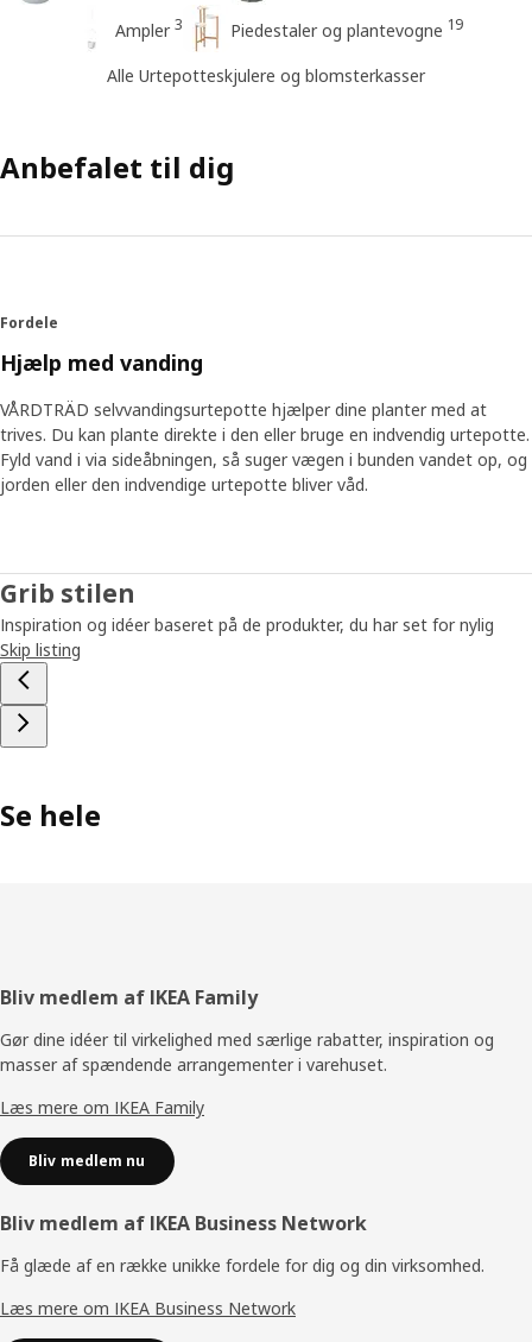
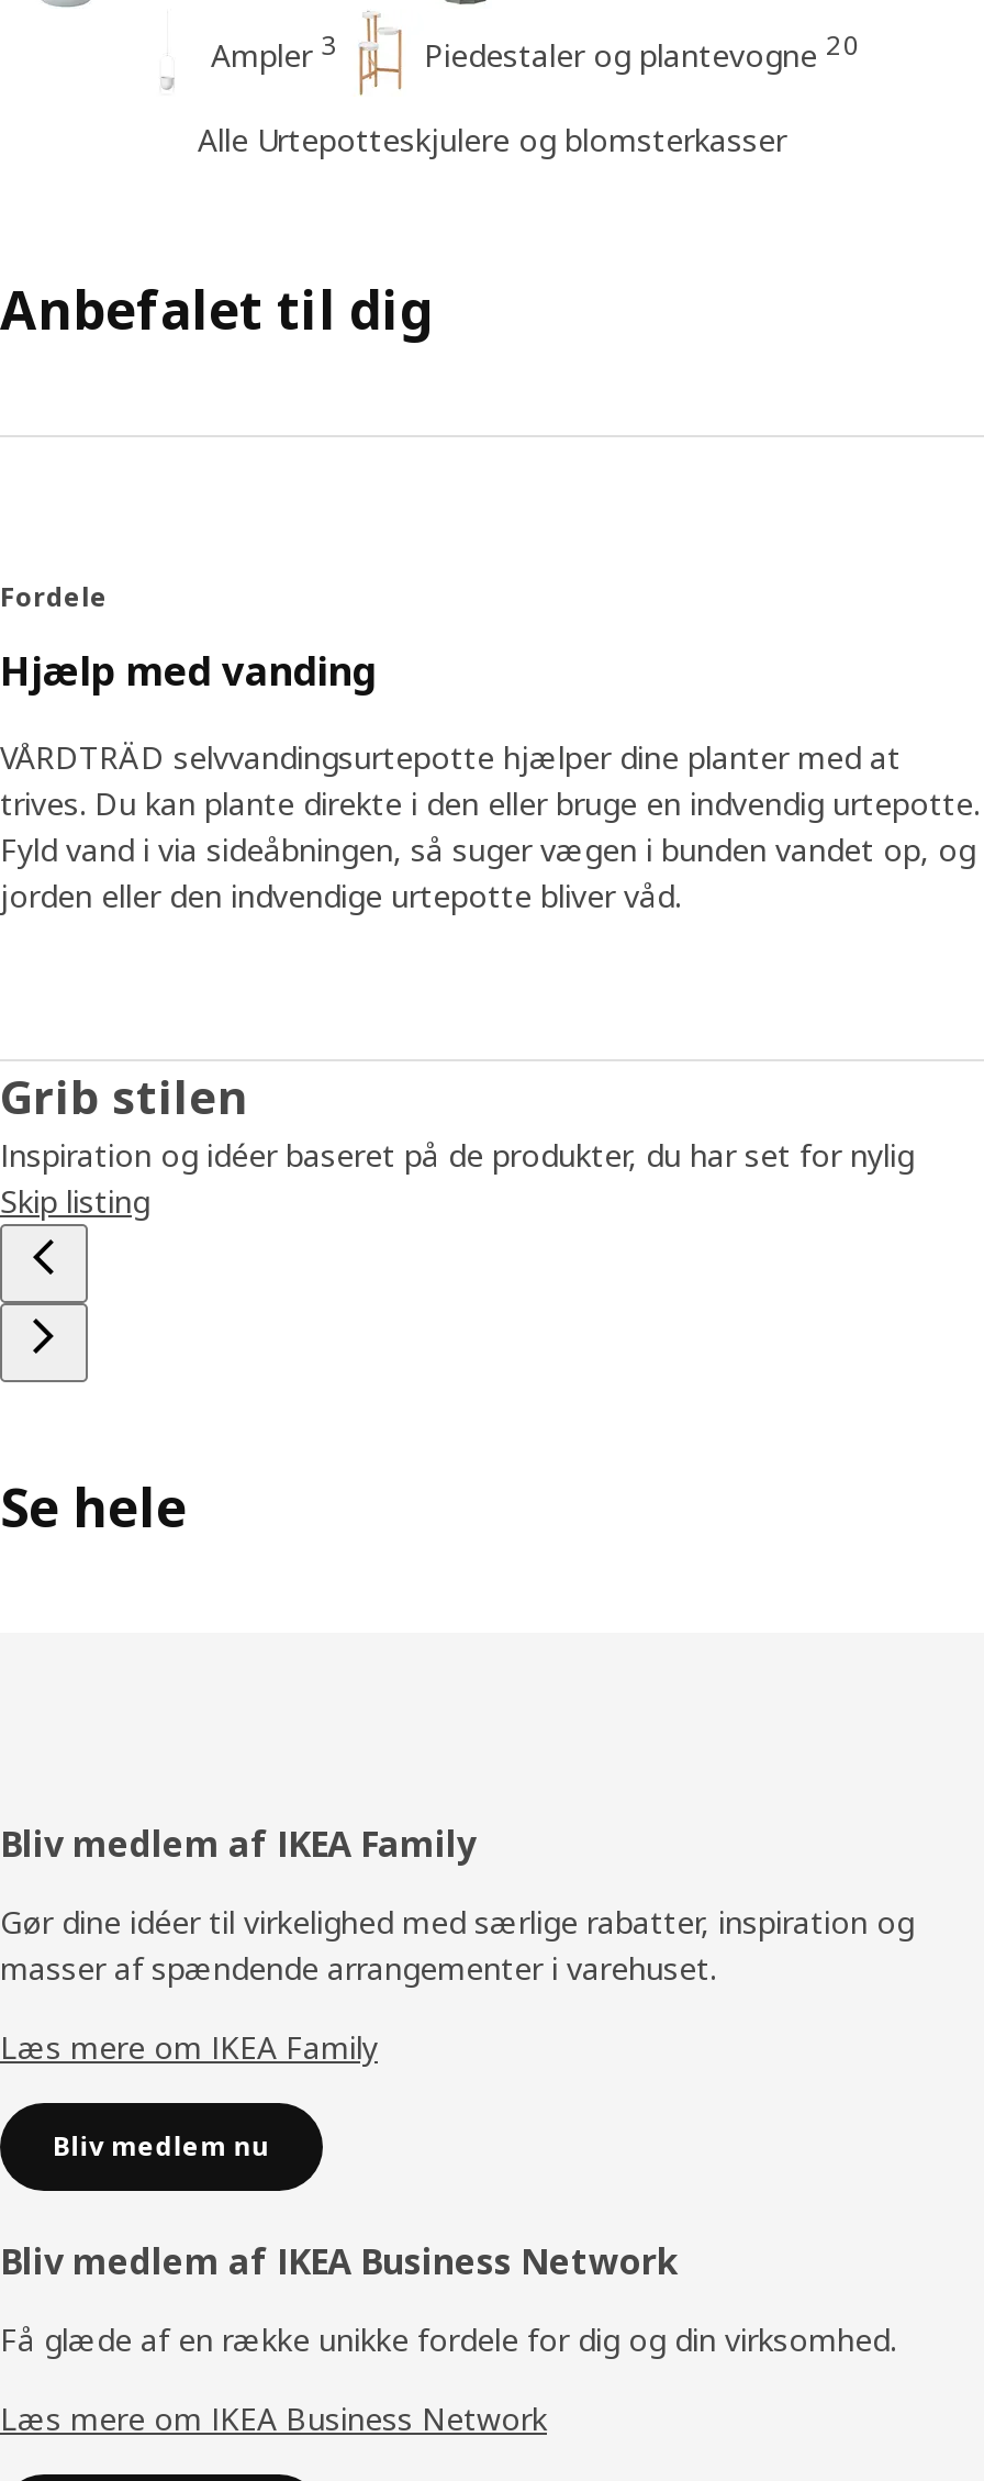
- Piedestaler og plantevogne 19
+ Piedestaler og plantevogne 20
